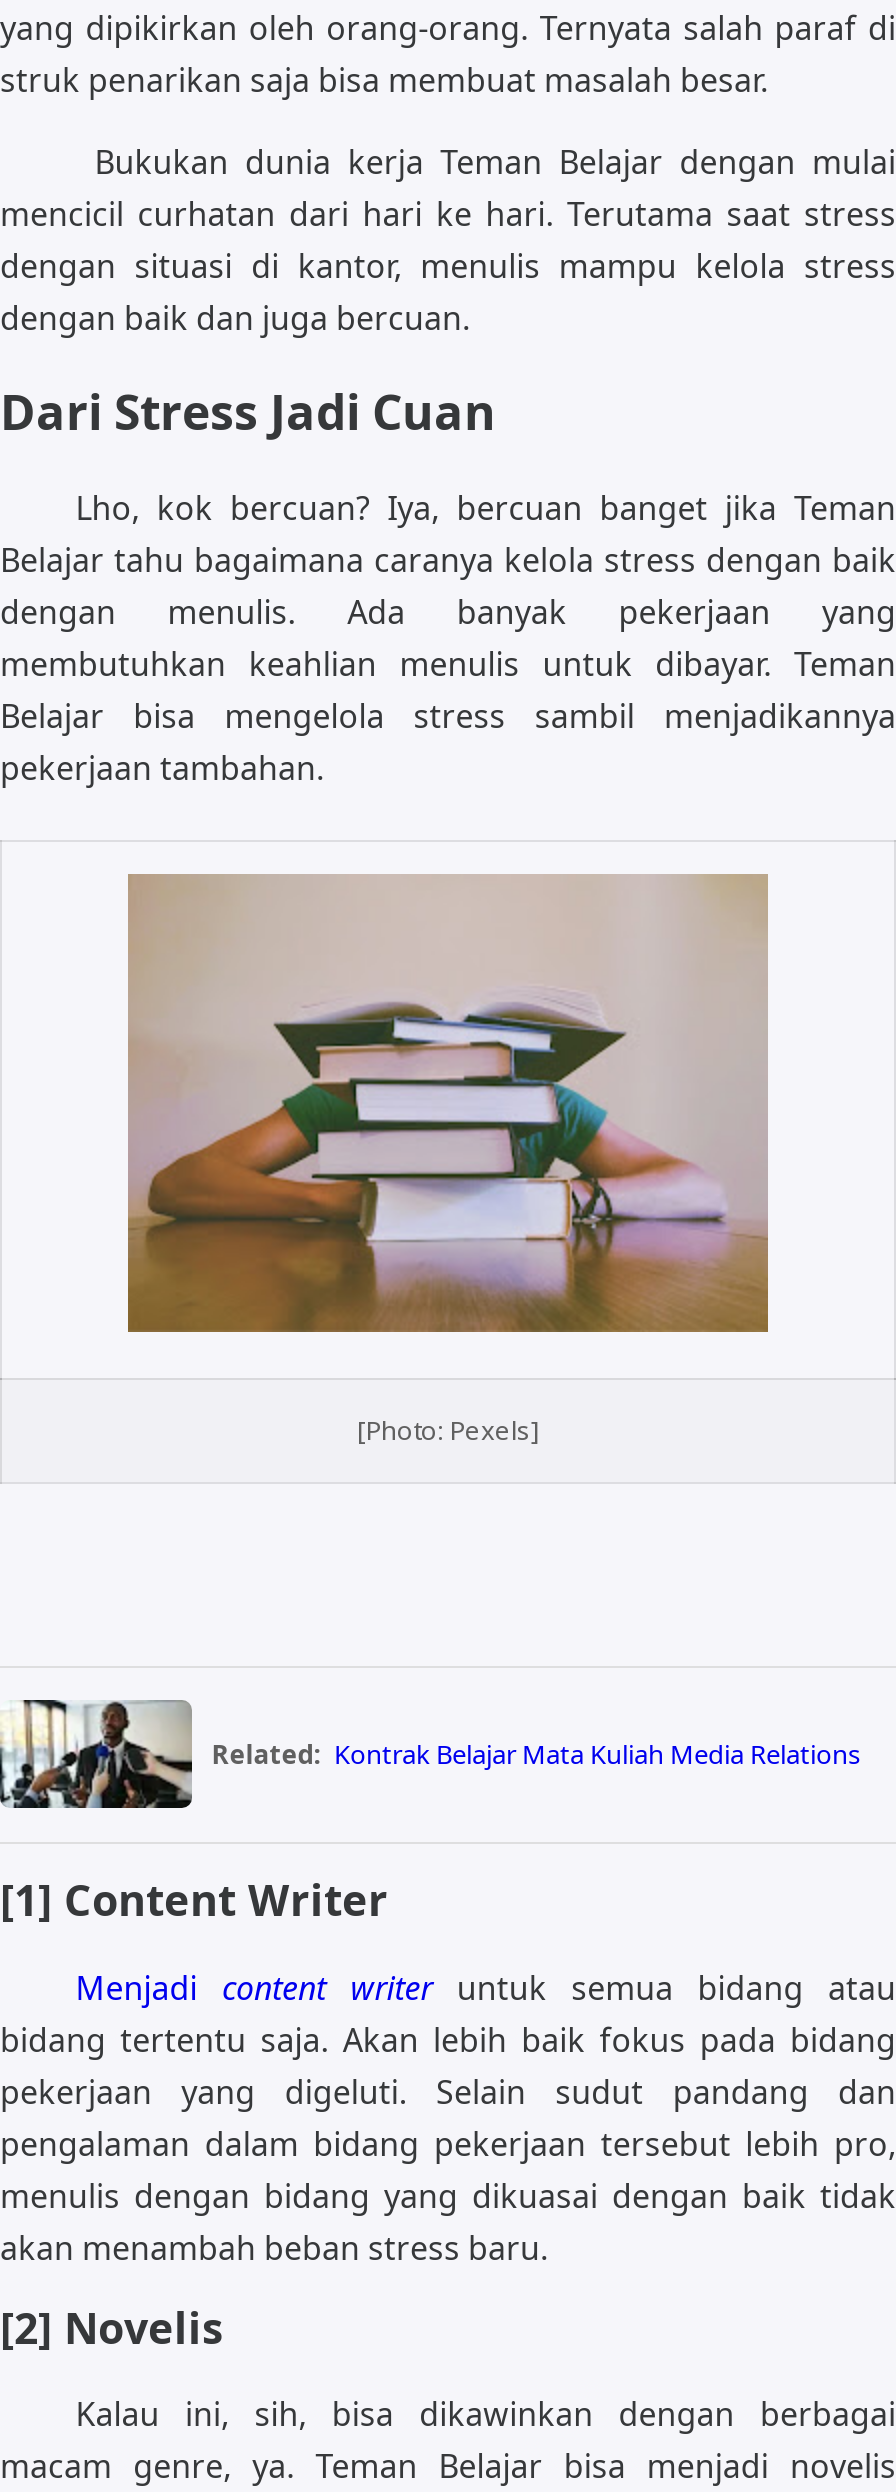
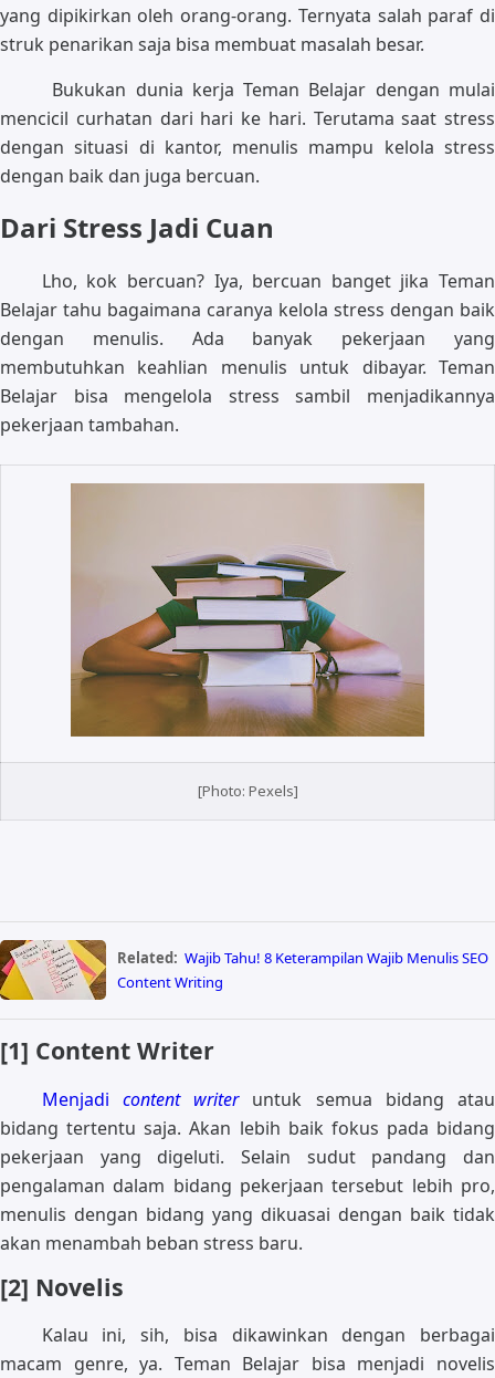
- [image]
- Related: Kontrak Belajar Mata Kuliah Media Relations
+ [image]
+ Related: Wajib Tahu! 8 Keterampilan Wajib Menulis SEO
+ Content Writing
